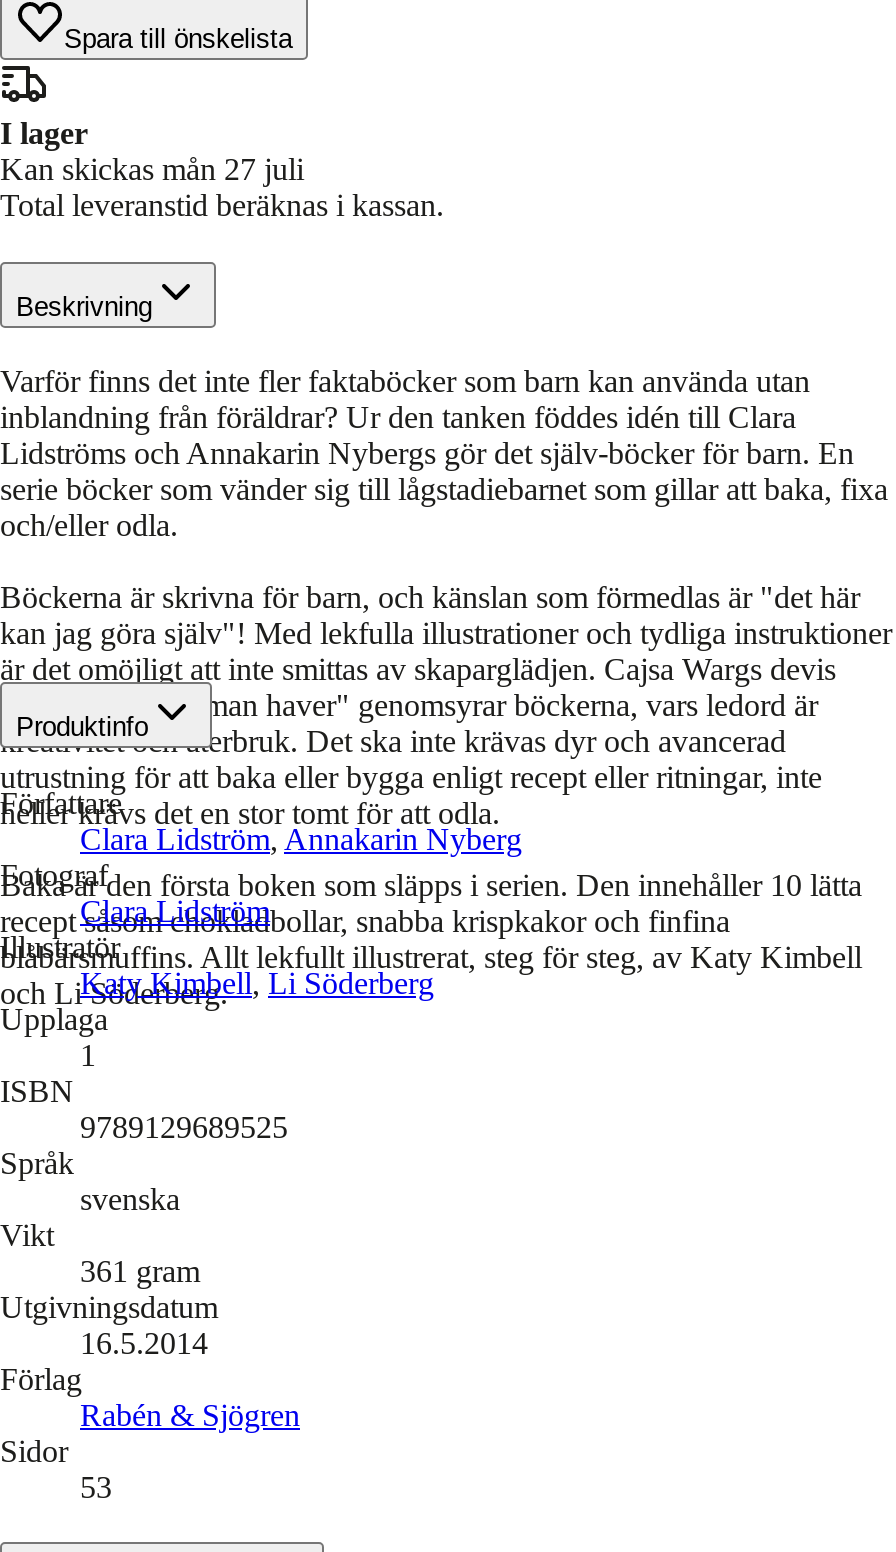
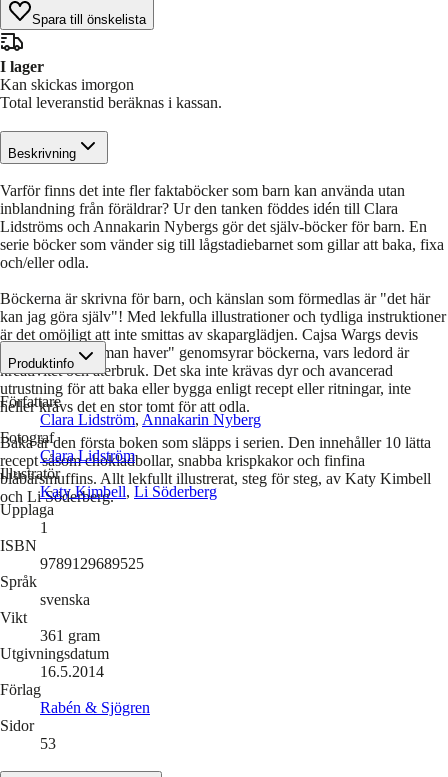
- Kan skickas mån 27 juli
+ Kan skickas imorgon
